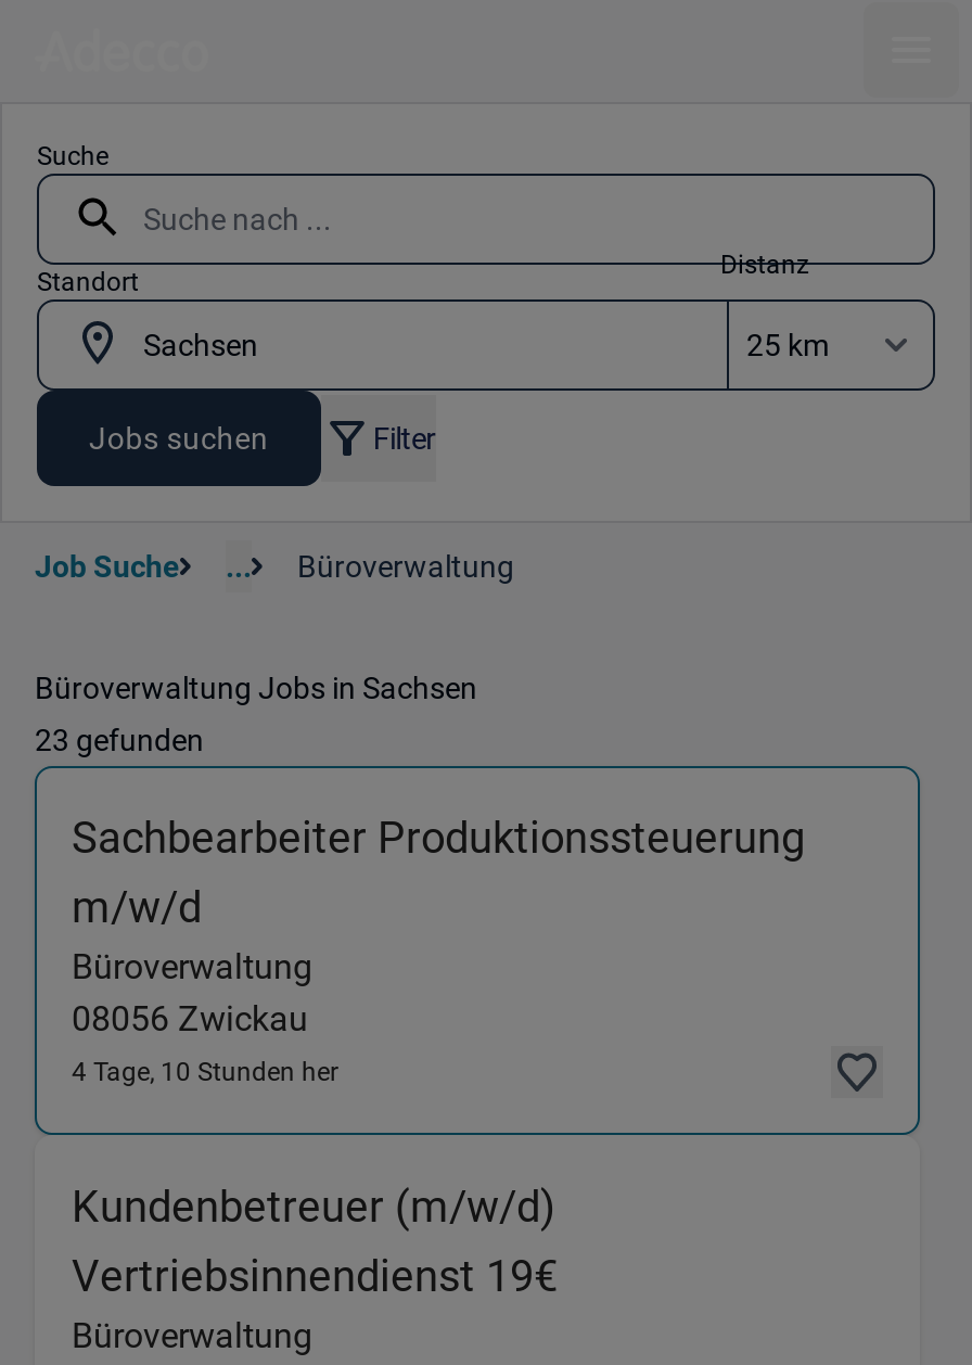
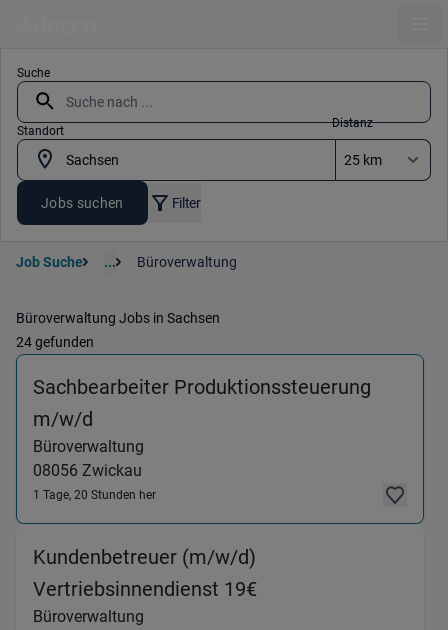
- 23 gefunden
+ 24 gefunden

- 4 Tage, 10 Stunden her
+ 1 Tage, 20 Stunden her
